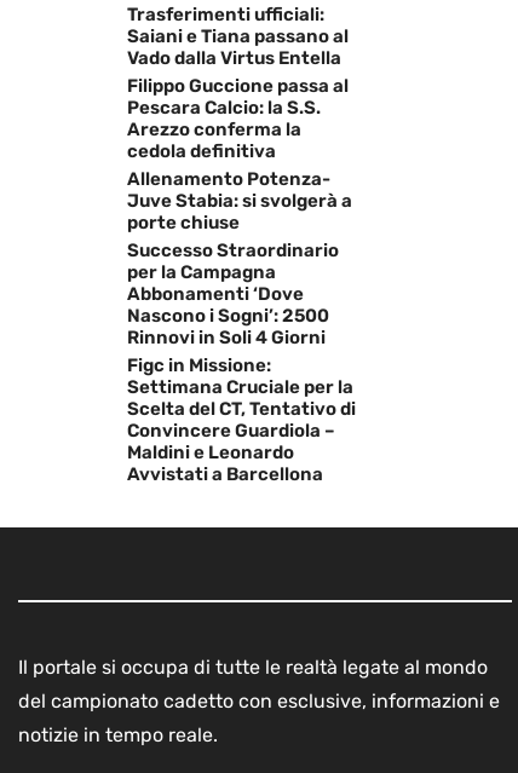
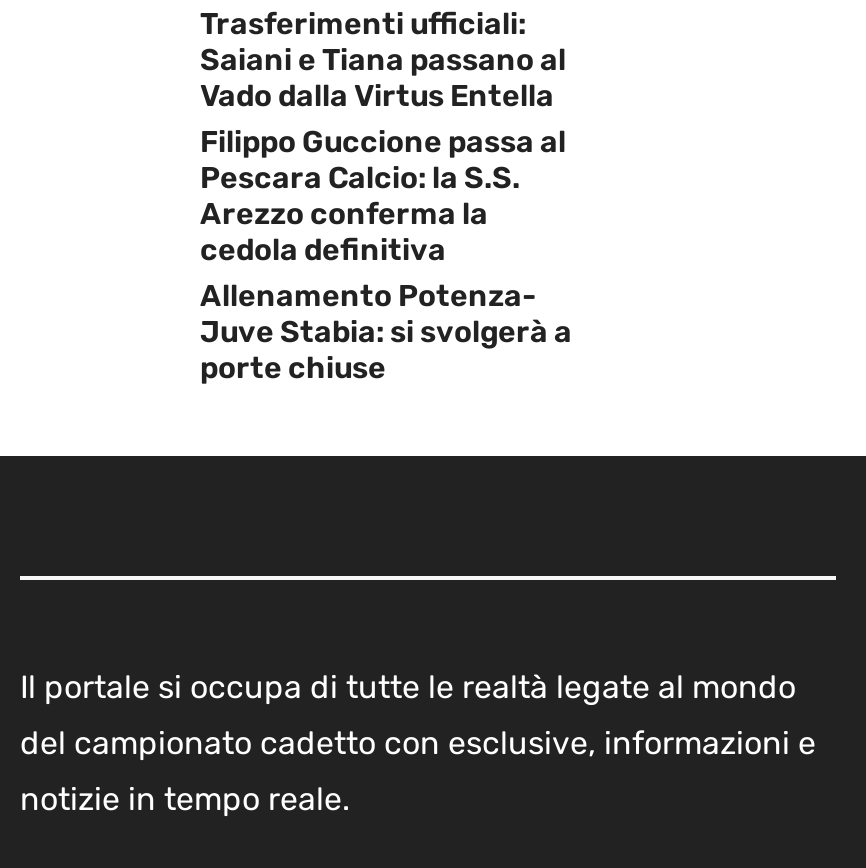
- Successo Straordinario
- per la Campagna
- Abbonamenti ‘Dove
- Nascono i Sogni’: 2500
- Rinnovi in Soli 4 Giorni
- Figc in Missione:
- Settimana Cruciale per la
- Scelta del CT, Tentativo di
- Convincere Guardiola –
- Maldini e Leonardo
- Avvistati a Barcellona
